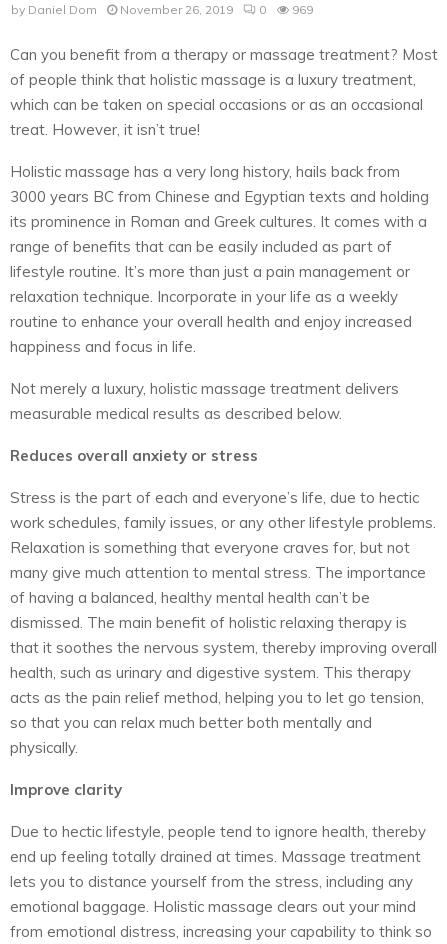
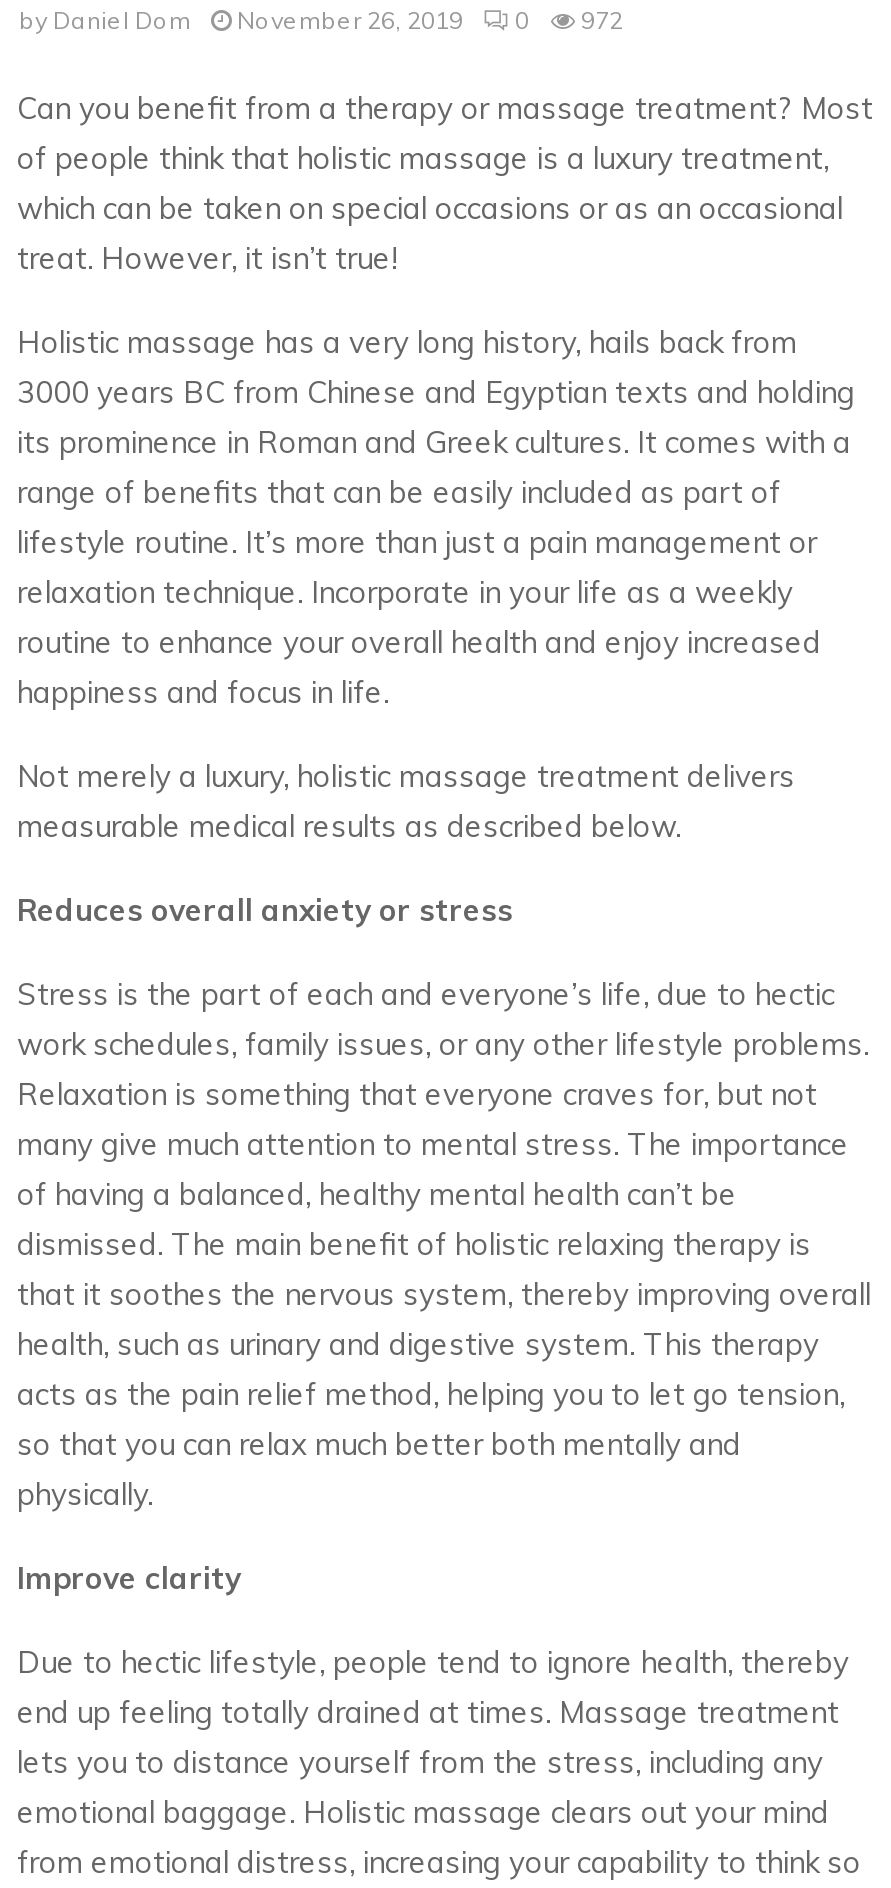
- by Daniel Dom November 26, 2019 0 969
+ by Daniel Dom November 26, 2019 0 972
